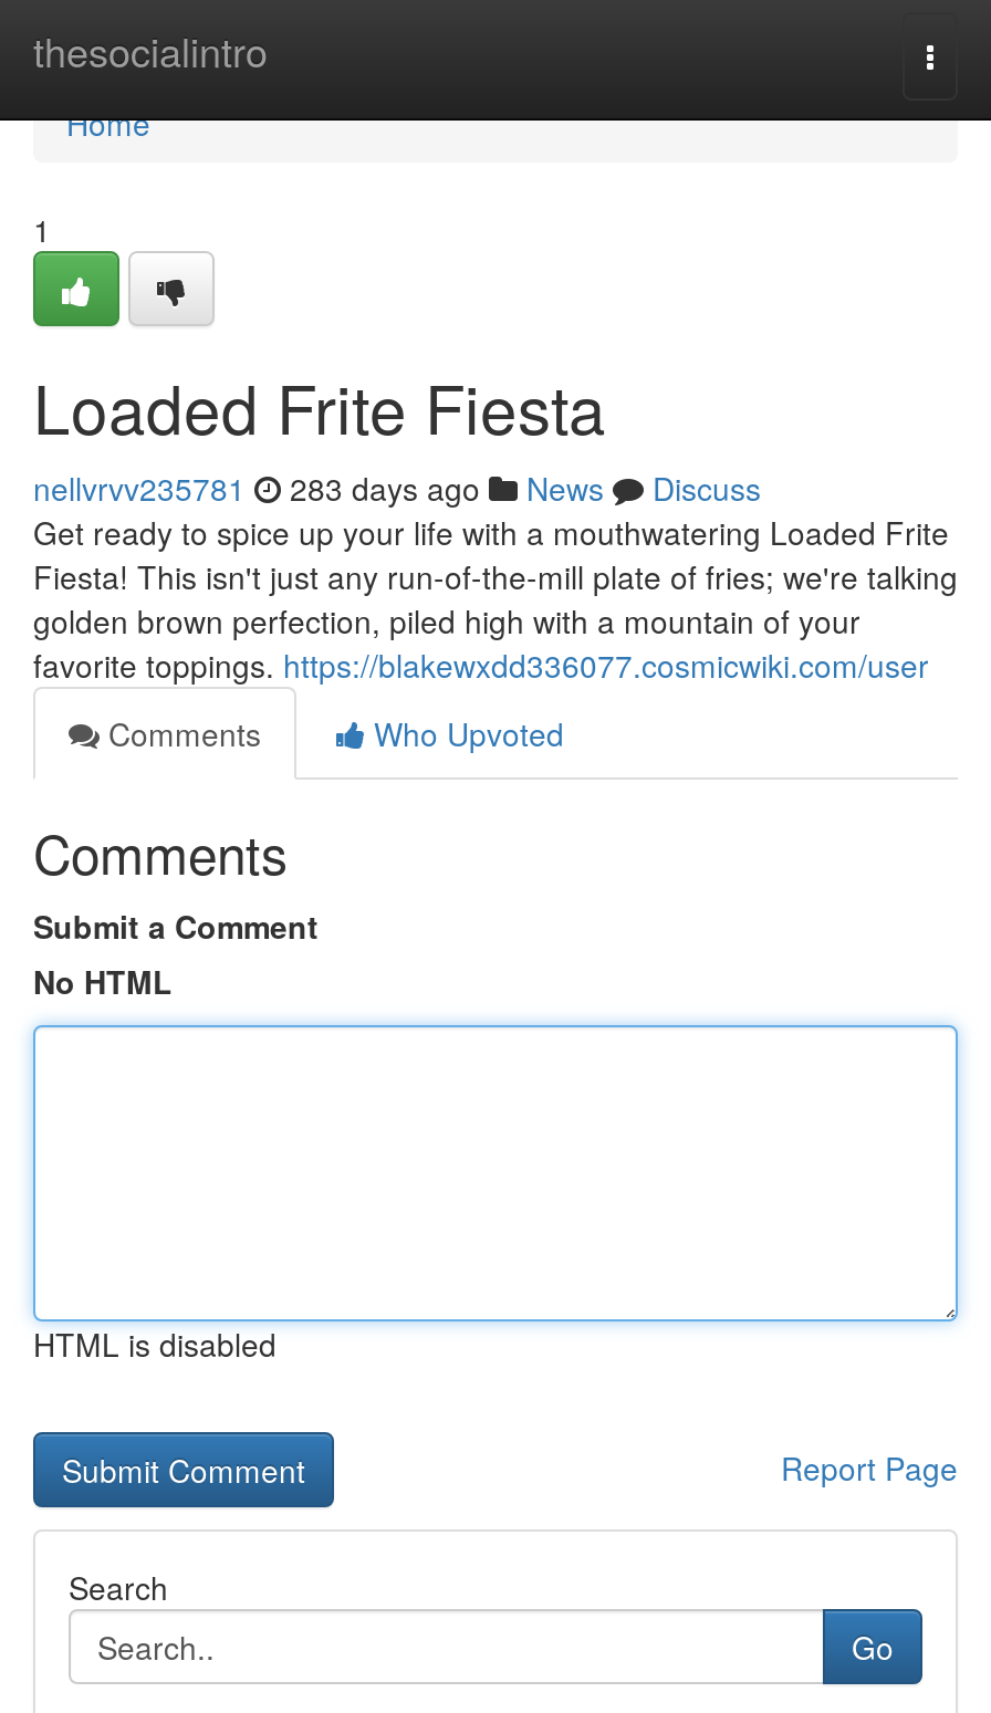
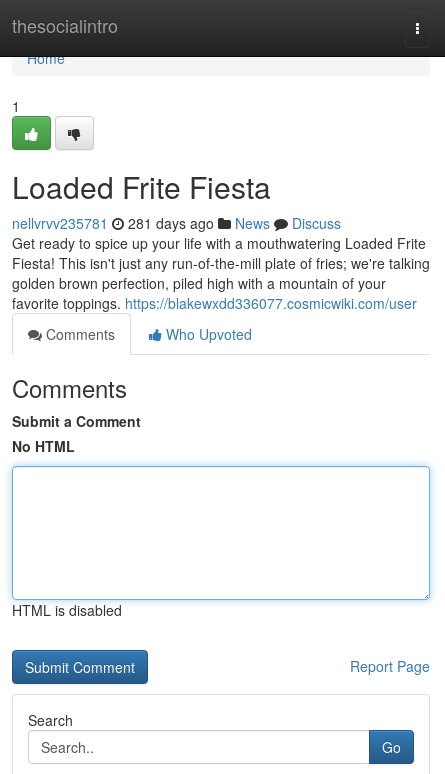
- nellvrvv235781 283 days ago News Discuss
+ nellvrvv235781 281 days ago News Discuss
